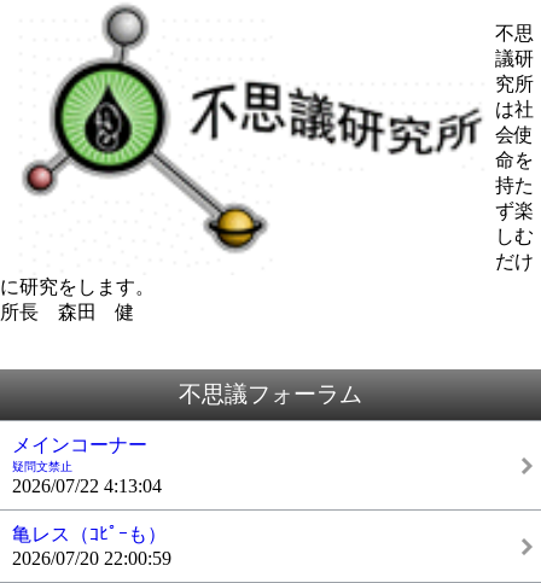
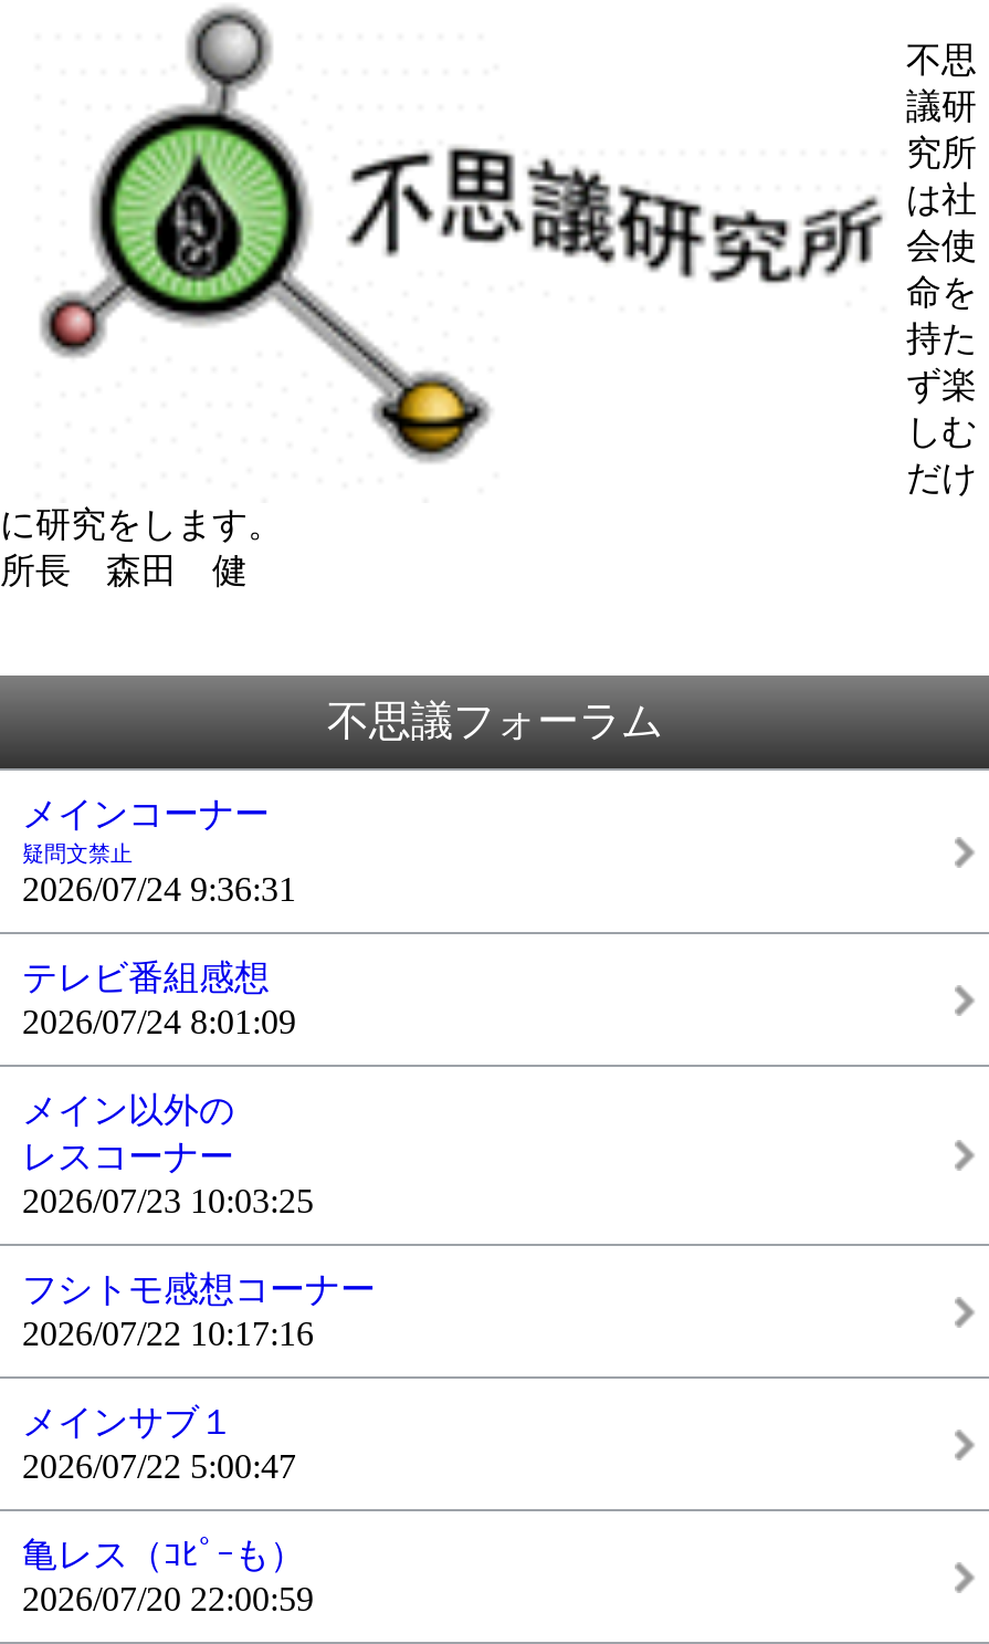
- 2026/07/22 4:13:04
+ 2026/07/24 9:36:31
+ テレビ番組感想
+ 2026/07/24 8:01:09
+ メイン以外の
+ レスコーナー
+ 2026/07/23 10:03:25
+ フシトモ感想コーナー
+ 2026/07/22 10:17:16
+ メインサブ１
+ 2026/07/22 5:00:47
